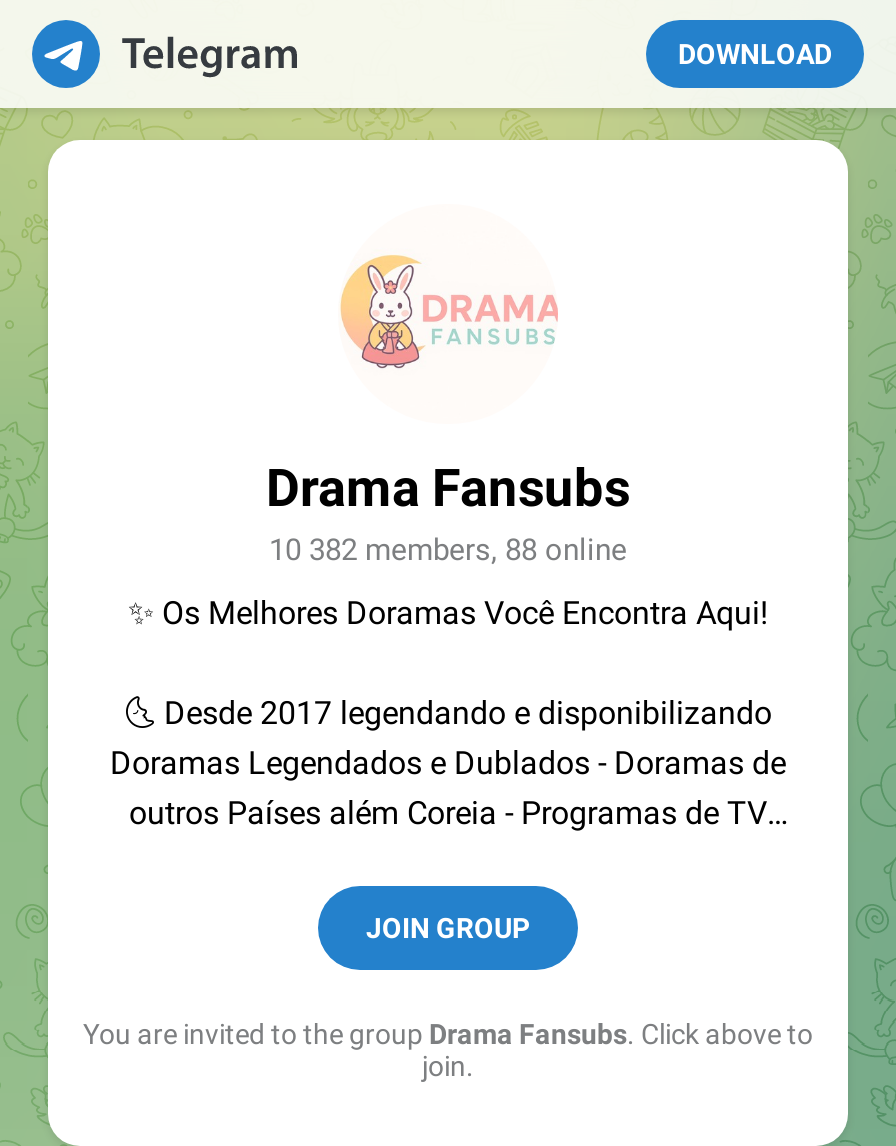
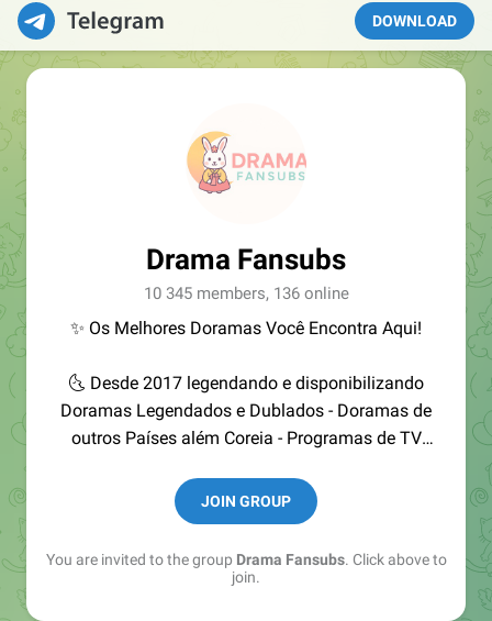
- 10 382 members, 88 online
+ 10 345 members, 136 online
